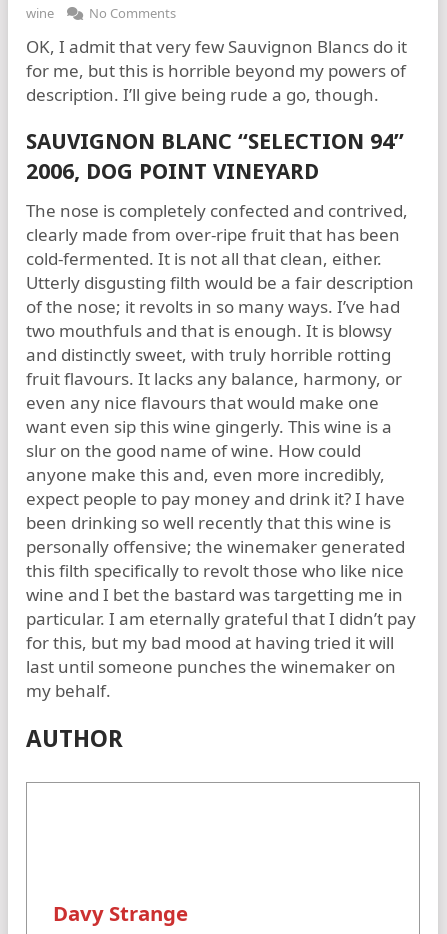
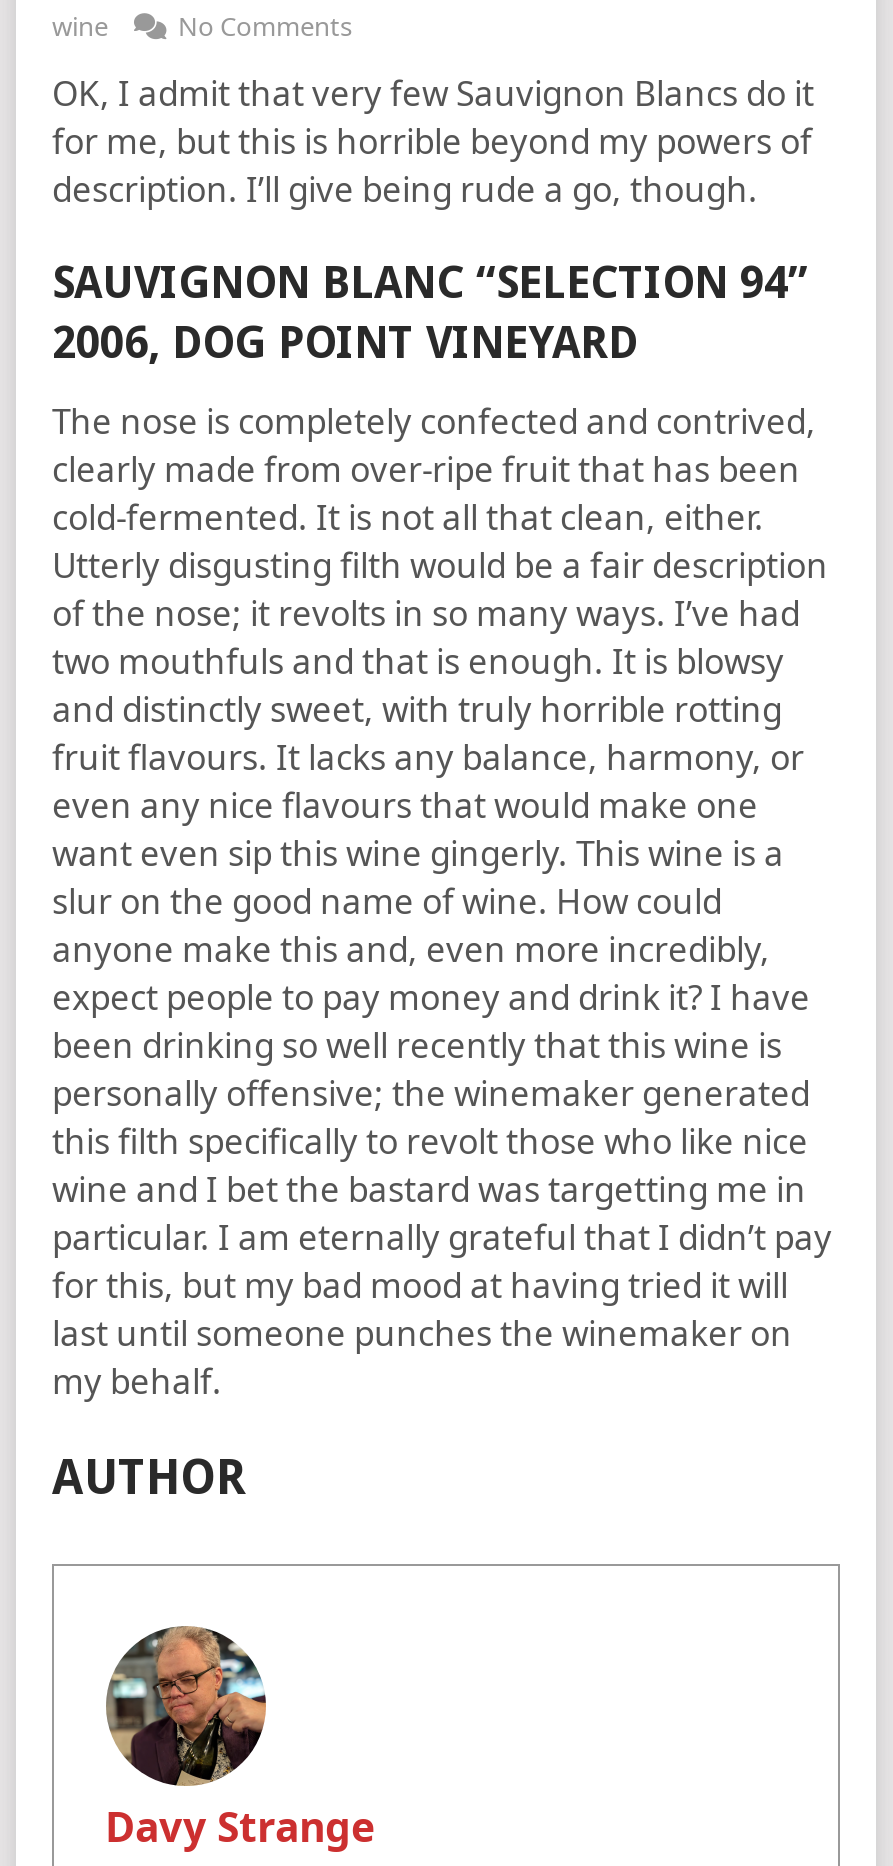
+ [image]
